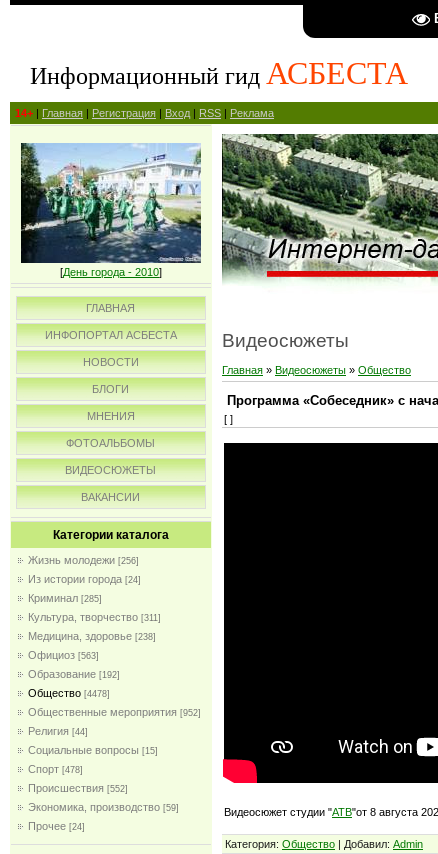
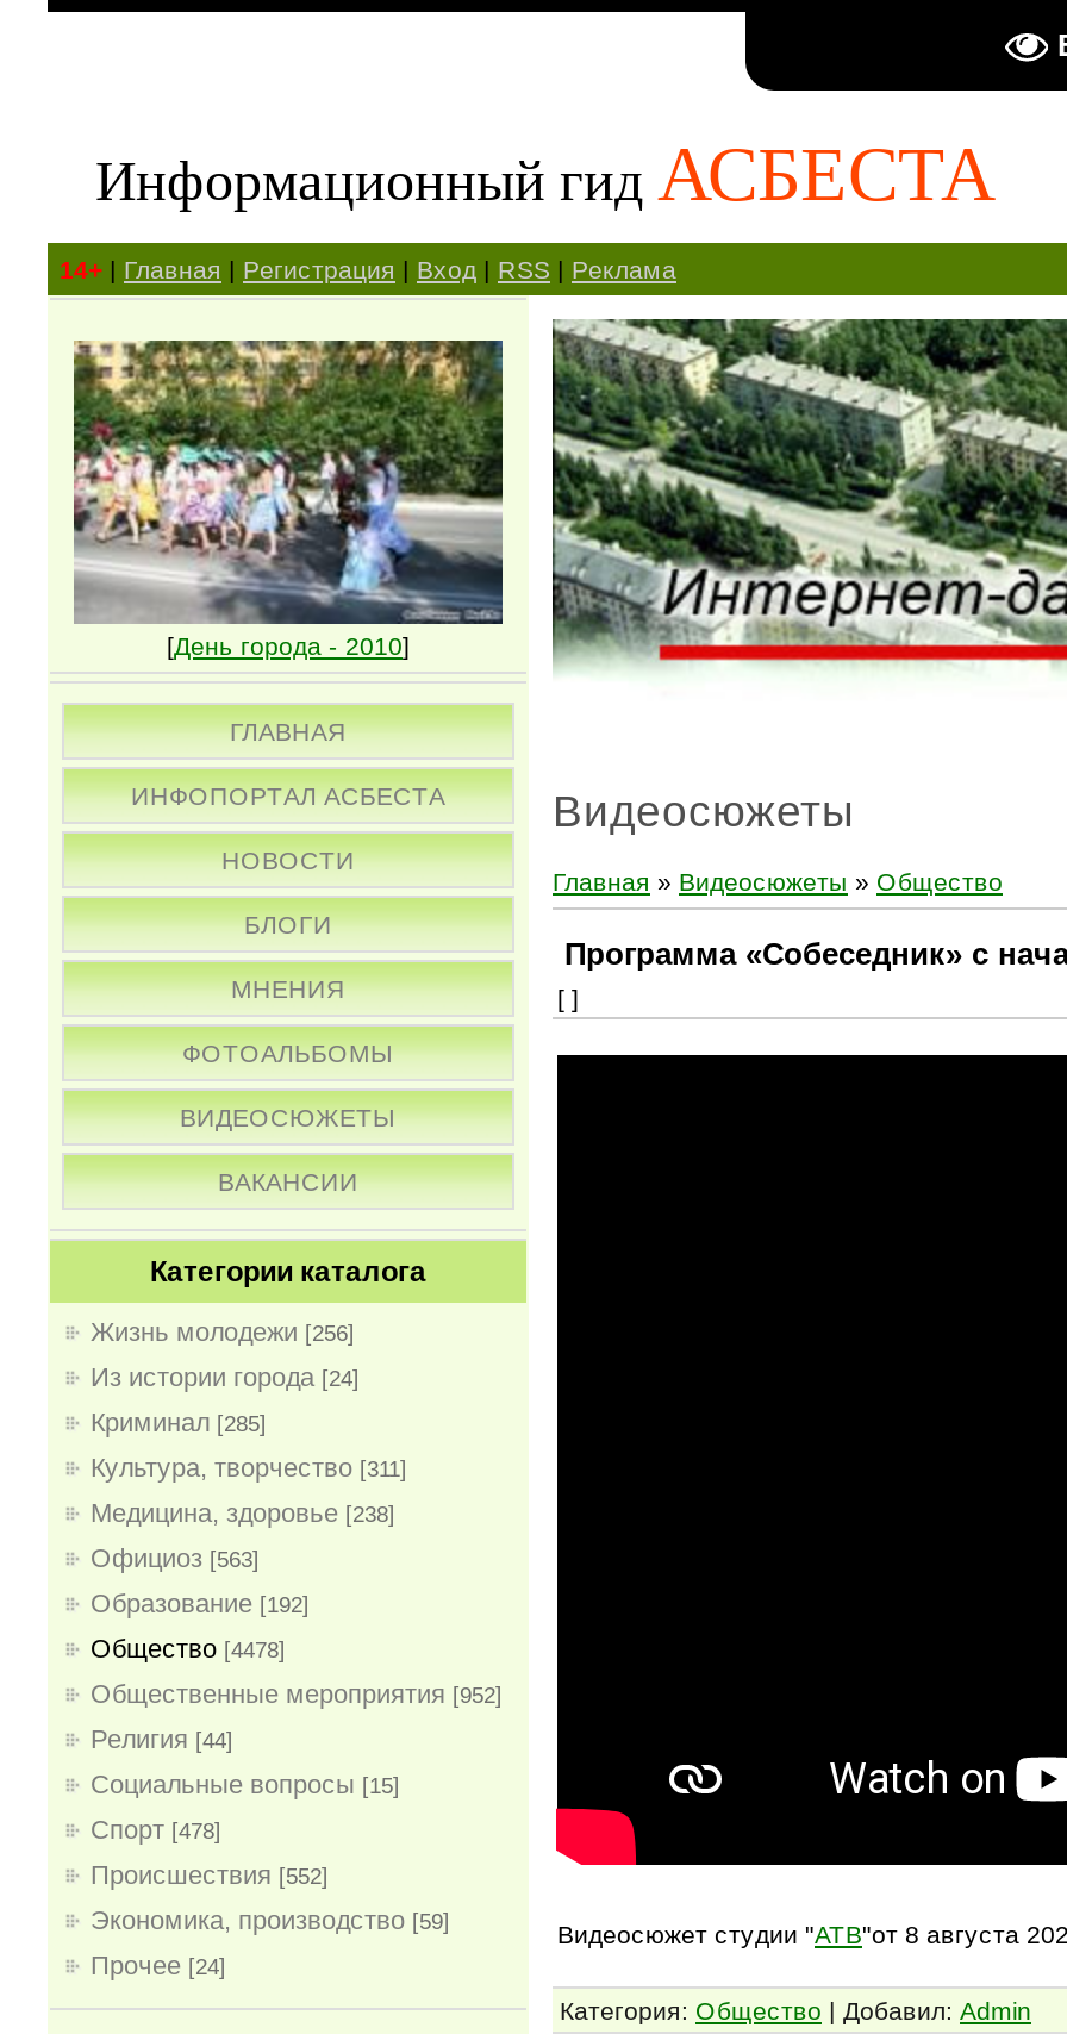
- [image]
+ [image]
